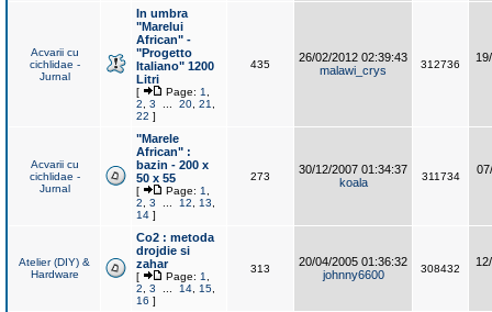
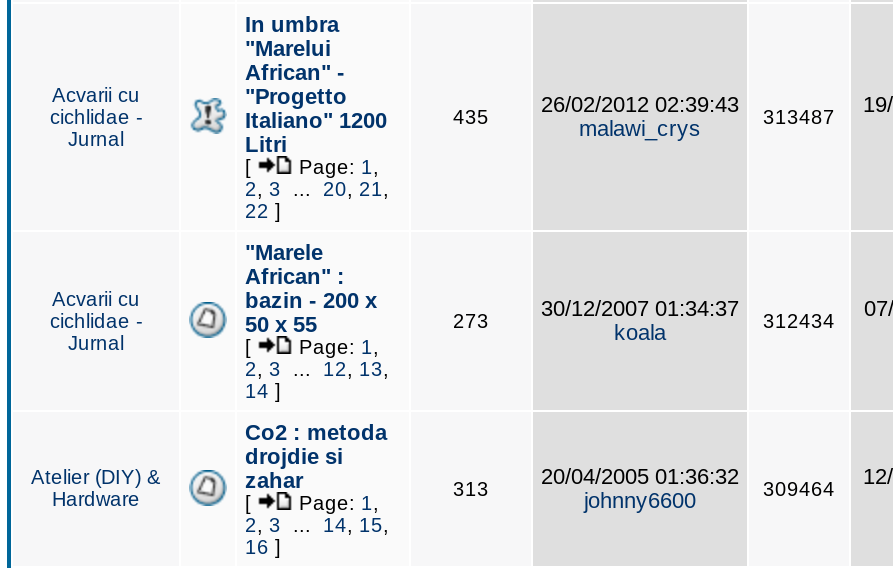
- 312736
+ 313487

- 311734
+ 312434

- 308432
+ 309464
